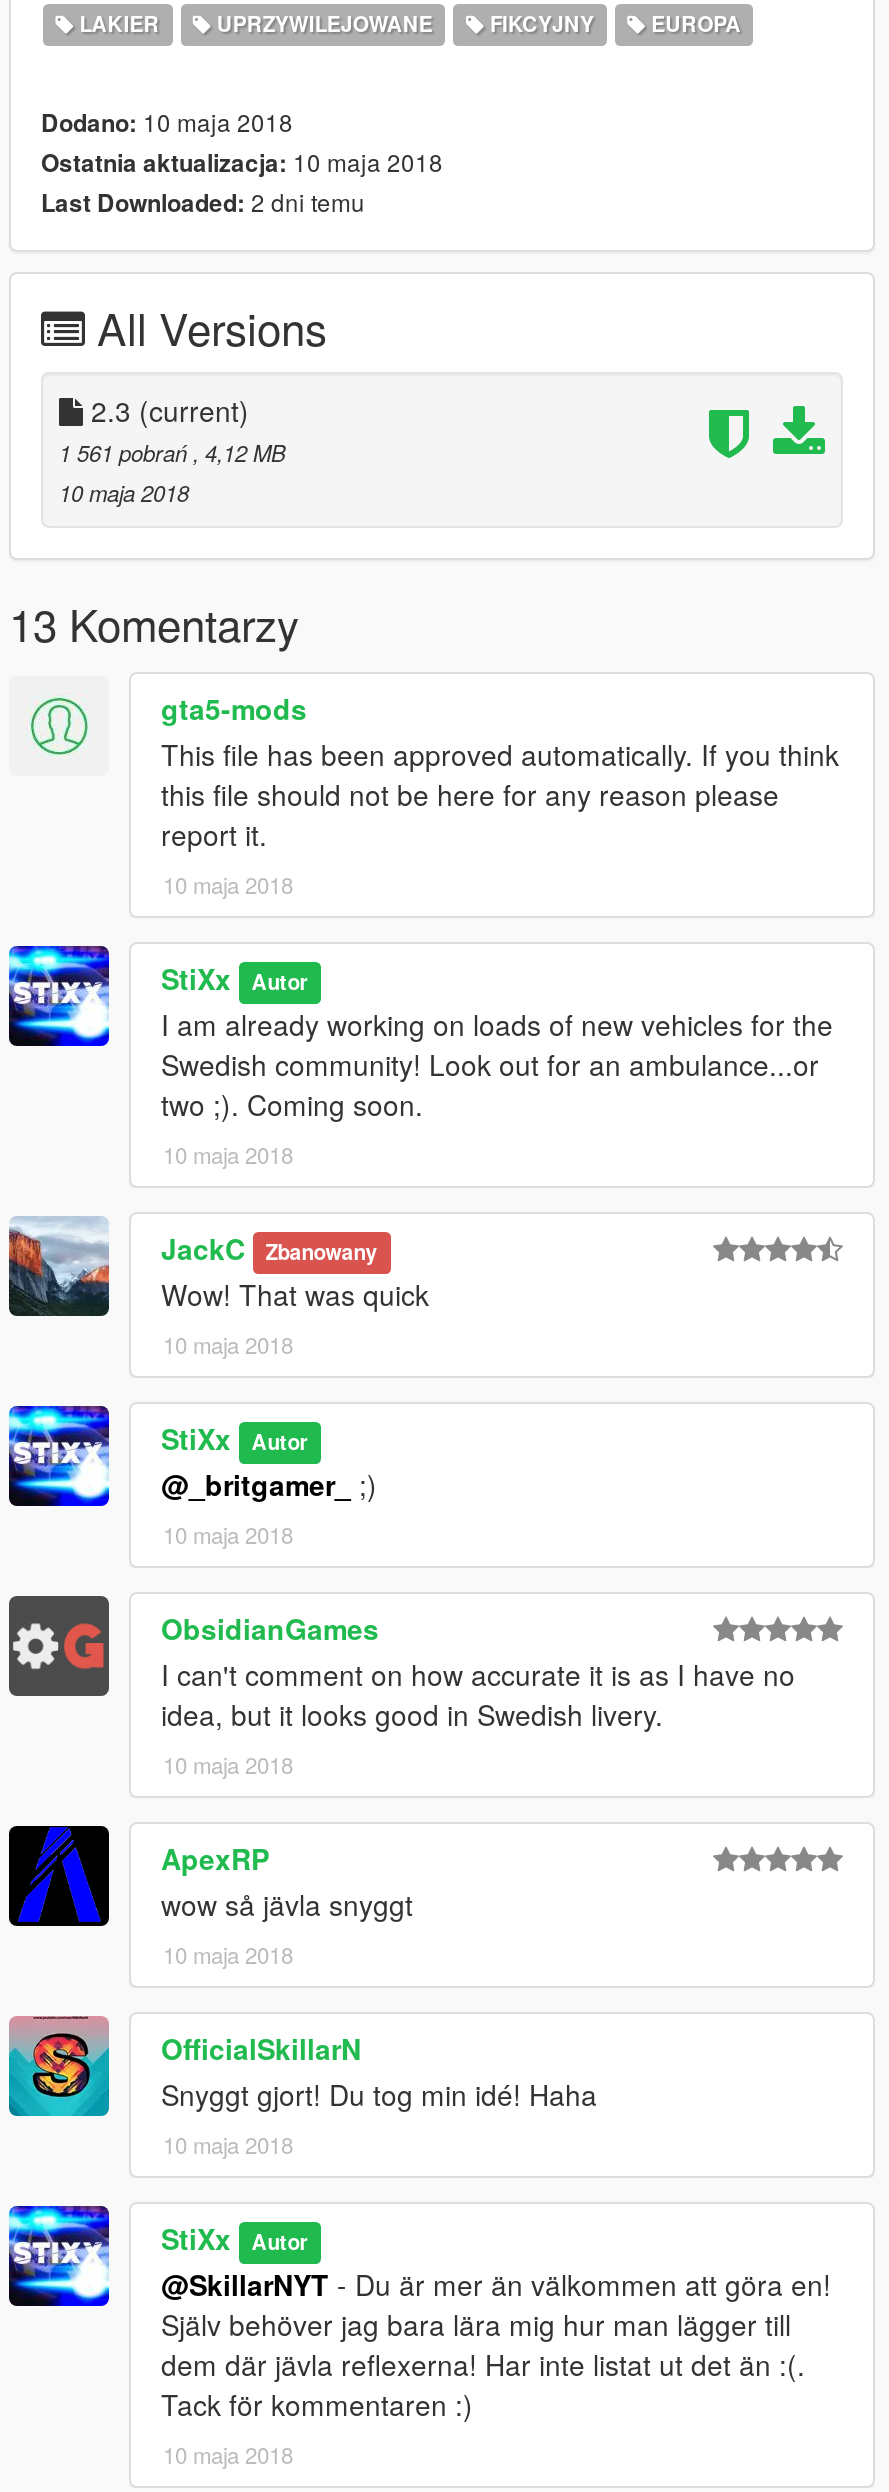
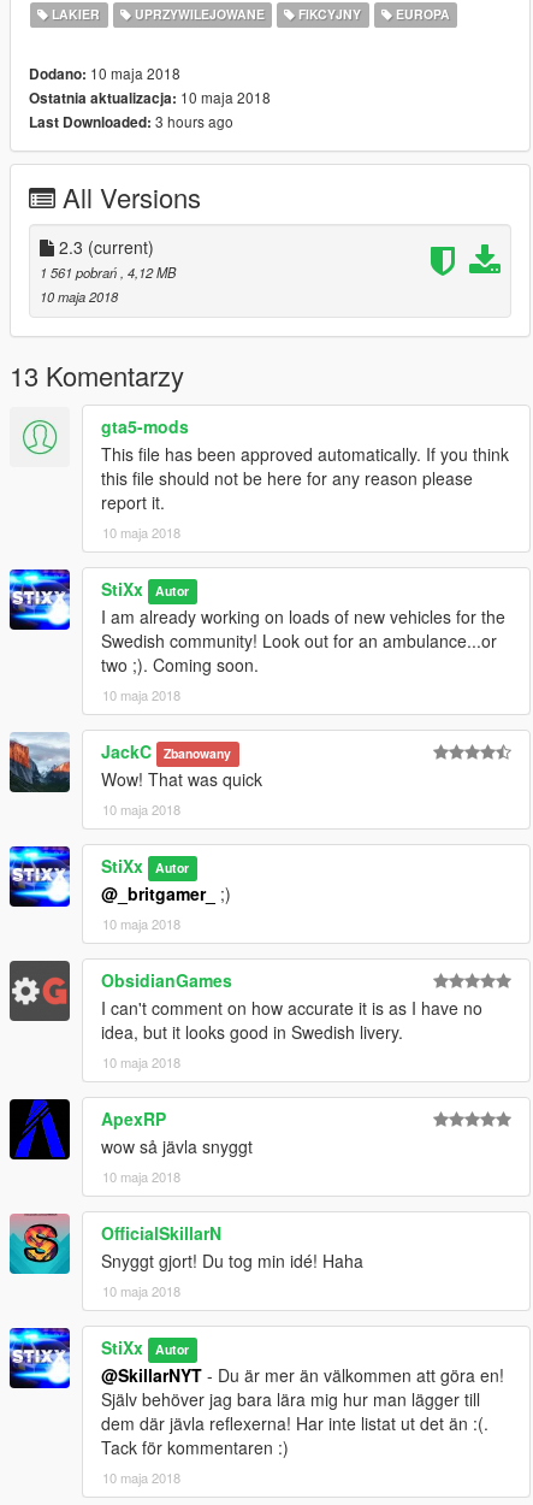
- Last Downloaded: 2 dni temu
+ Last Downloaded: 3 hours ago
